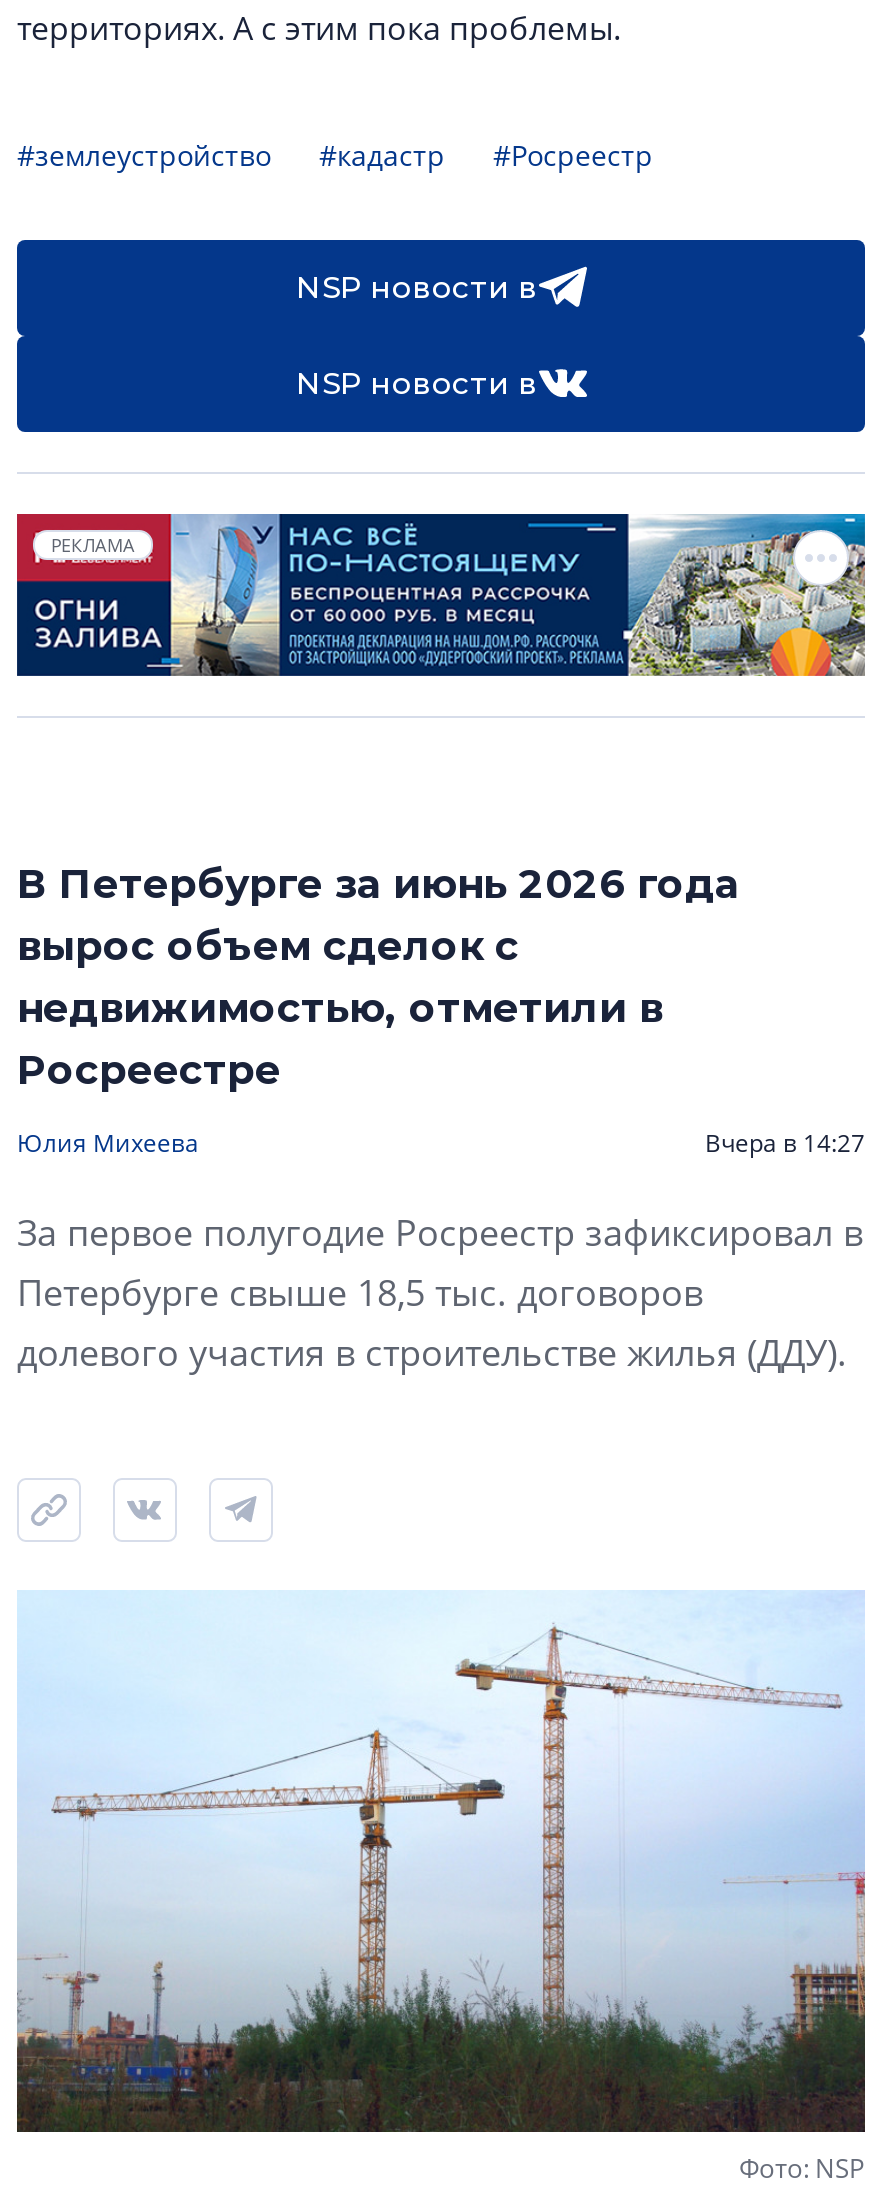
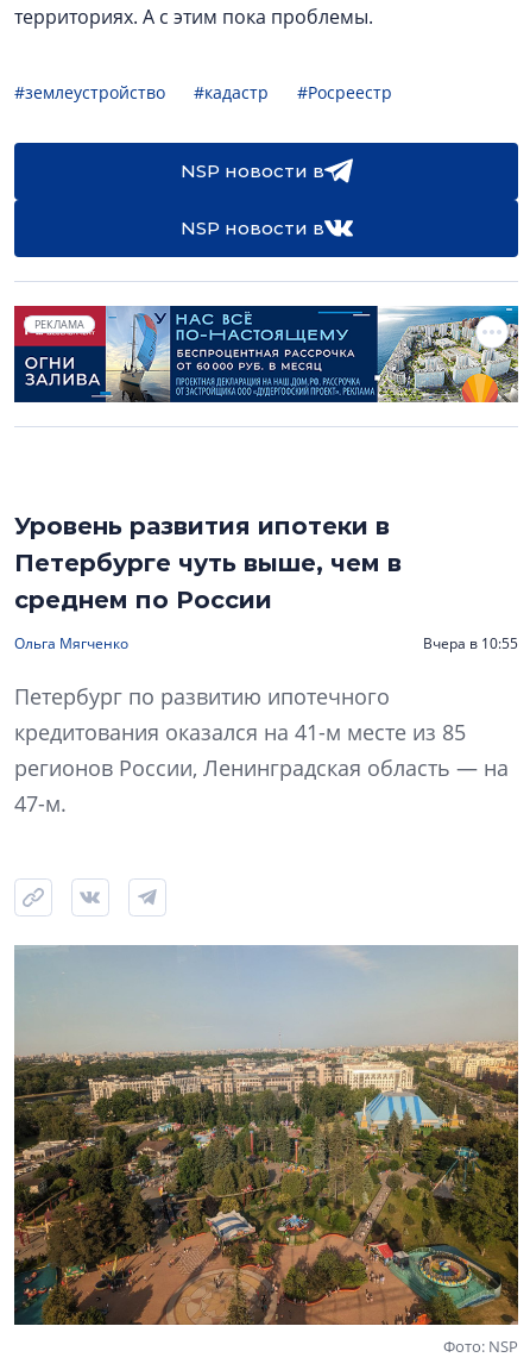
- В Петербурге за июнь 2026 года
- вырос объем сделок с
- недвижимостью, отметили в
- Росреестре
+ Уровень развития ипотеки в
+ Петербурге чуть выше, чем в
+ среднем по России

- Юлия Михеева
- Вчера в 14:27
+ Ольга Мягченко
+ Вчера в 10:55

- За первое полугодие Росреестр зафиксировал в
- Петербурге свыше 18,5 тыс. договоров
- долевого участия в строительстве жилья (ДДУ).
+ Петербург по развитию ипотечного
+ кредитования оказался на 41-м месте из 85
+ регионов России, Ленинградская область — на
+ 47-м.

- [image]
+ [image]
